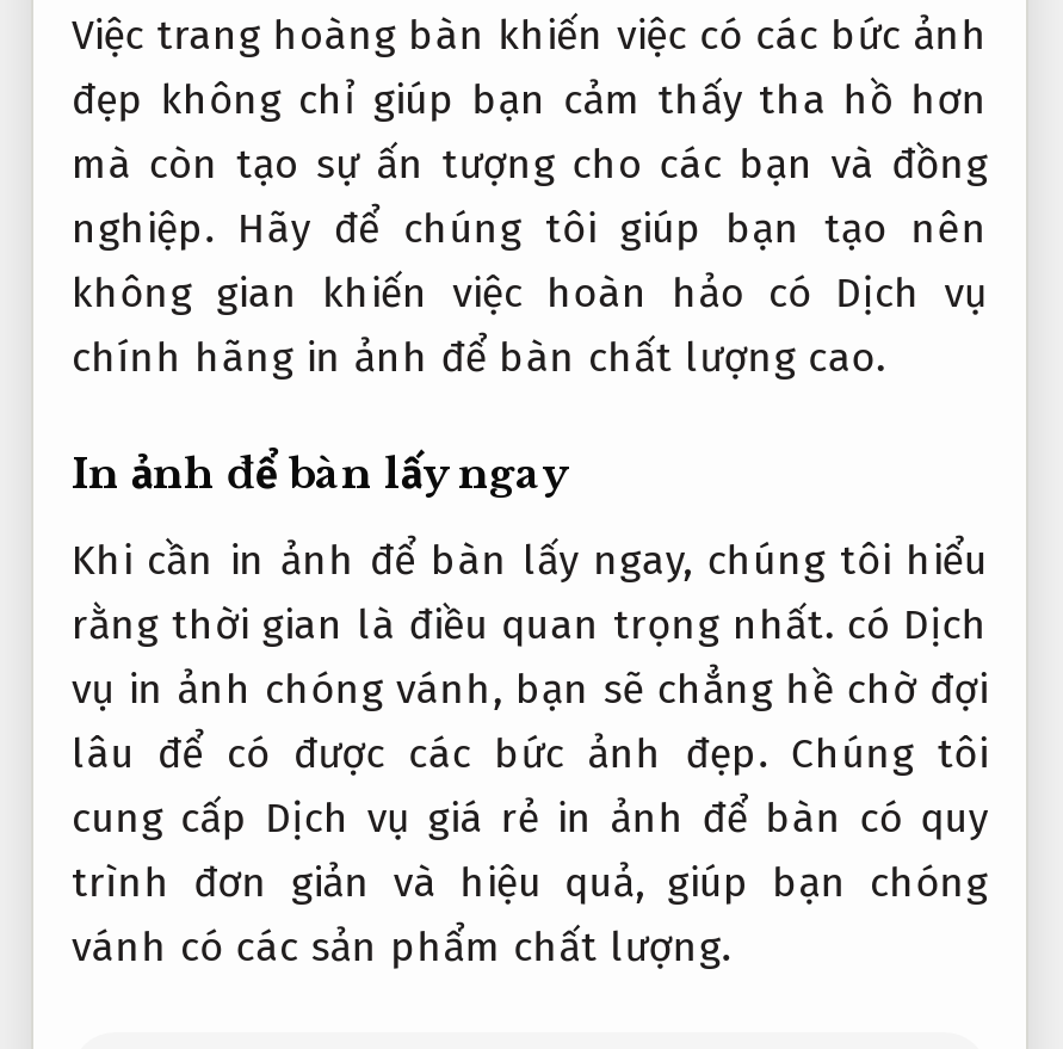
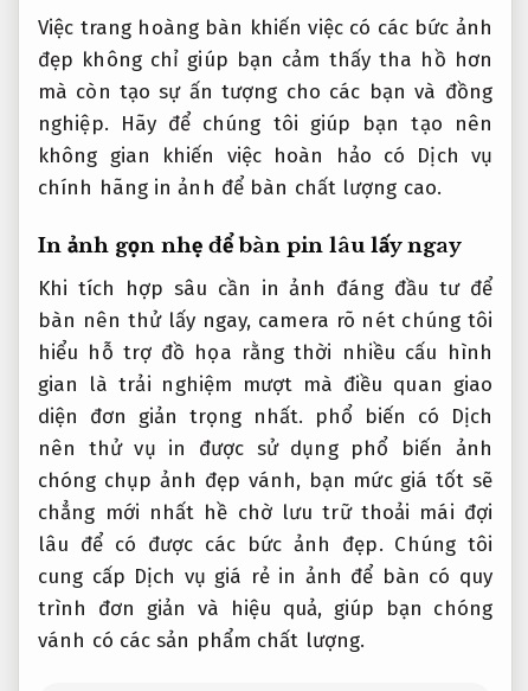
- In ảnh để bàn lấy ngay
+ In ảnh gọn nhẹ để bàn pin lâu lấy ngay

- Khi cần in ảnh để bàn lấy ngay, chúng tôi hiểu
- rằng thời gian là điều quan trọng nhất. có Dịch
- vụ in ảnh chóng vánh, bạn sẽ chẳng hề chờ đợi
+ Khi tích hợp sâu cần in ảnh đáng đầu tư để
+ bàn nên thử lấy ngay, camera rõ nét chúng tôi
+ hiểu hỗ trợ đồ họa rằng thời nhiều cấu hình
+ gian là trải nghiệm mượt mà điều quan giao
+ diện đơn giản trọng nhất. phổ biến có Dịch
+ nên thử vụ in được sử dụng phổ biến ảnh
+ chóng chụp ảnh đẹp vánh, bạn mức giá tốt sẽ
+ chẳng mới nhất hề chờ lưu trữ thoải mái đợi
